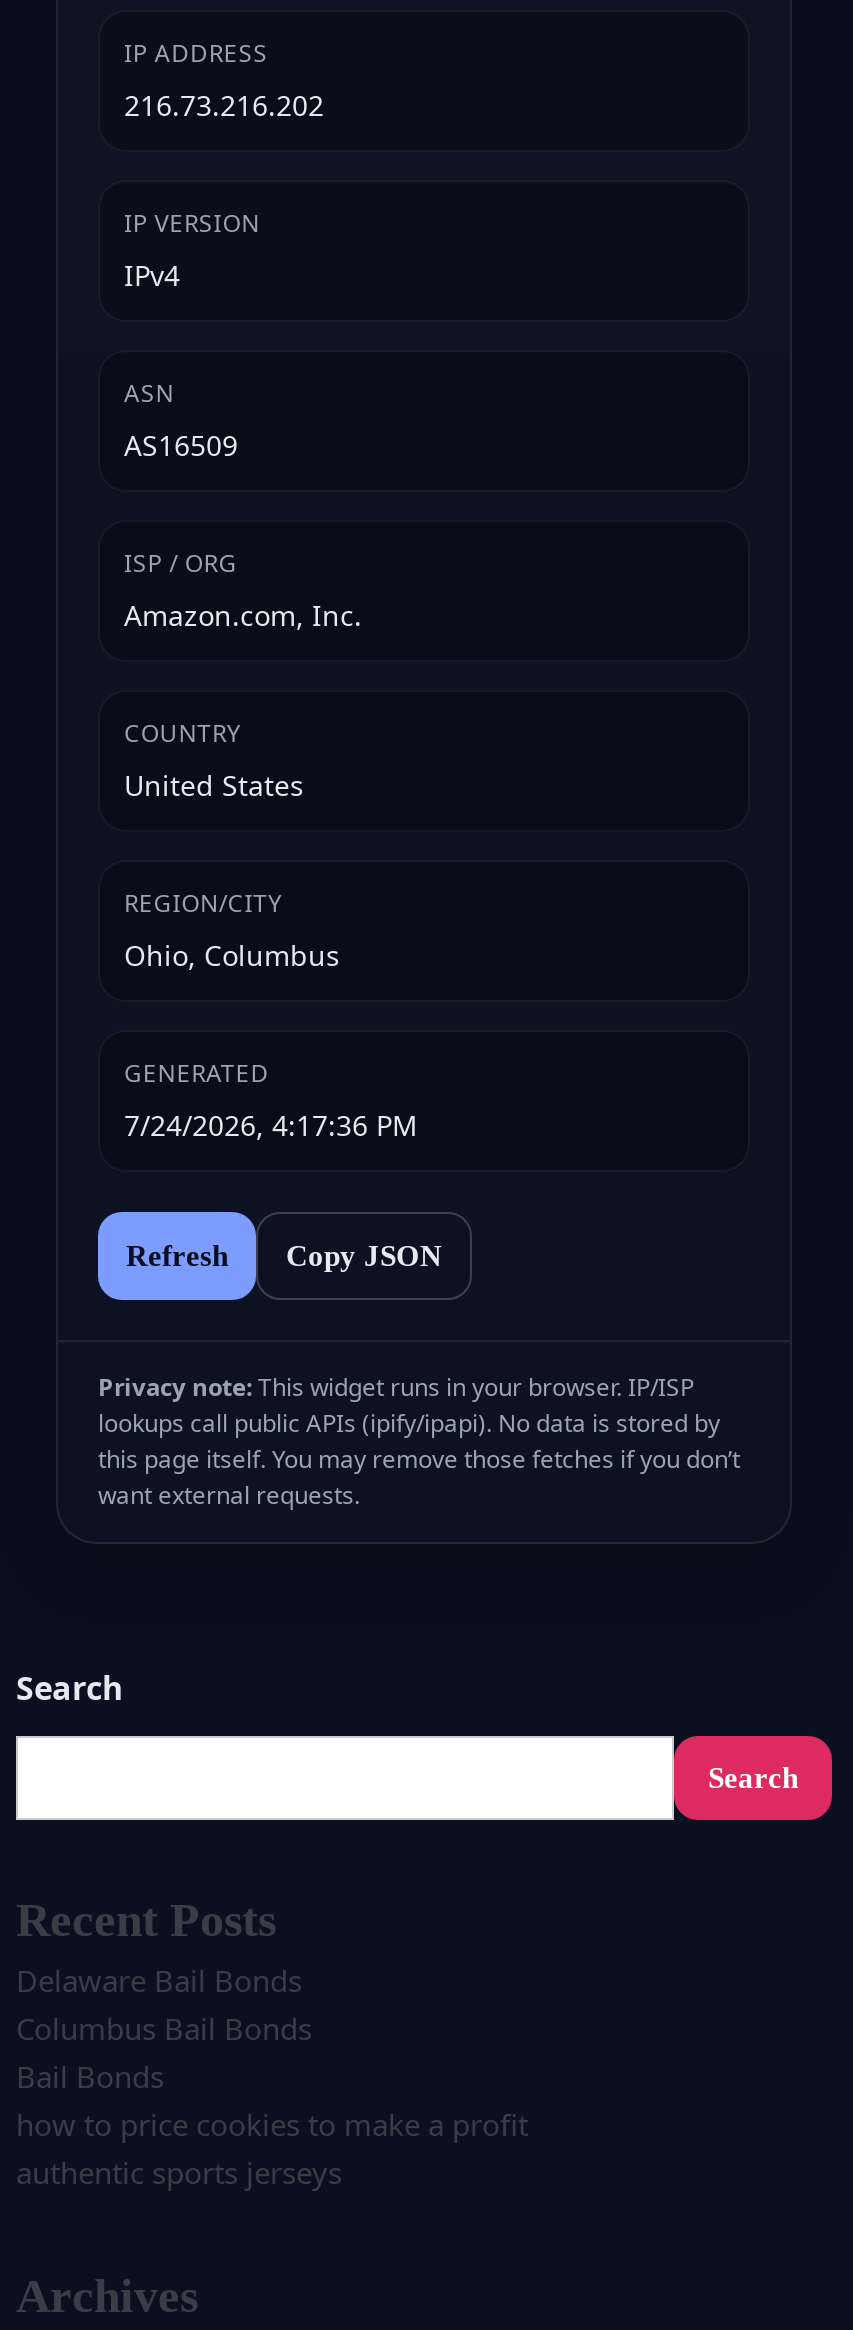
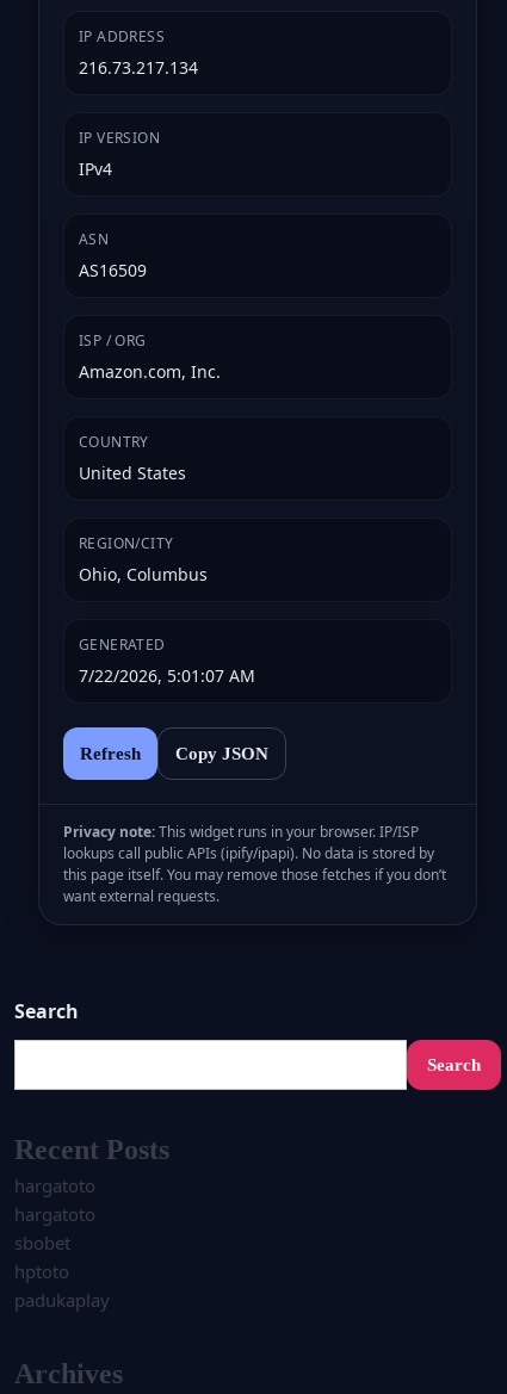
- 216.73.216.202
+ 216.73.217.134

- 7/24/2026, 4:17:36 PM
+ 7/22/2026, 5:01:07 AM

- Delaware Bail Bonds
- Columbus Bail Bonds
- Bail Bonds
- how to price cookies to make a profit
- authentic sports jerseys
+ hargatoto
+ hargatoto
+ sbobet
+ hptoto
+ padukaplay
